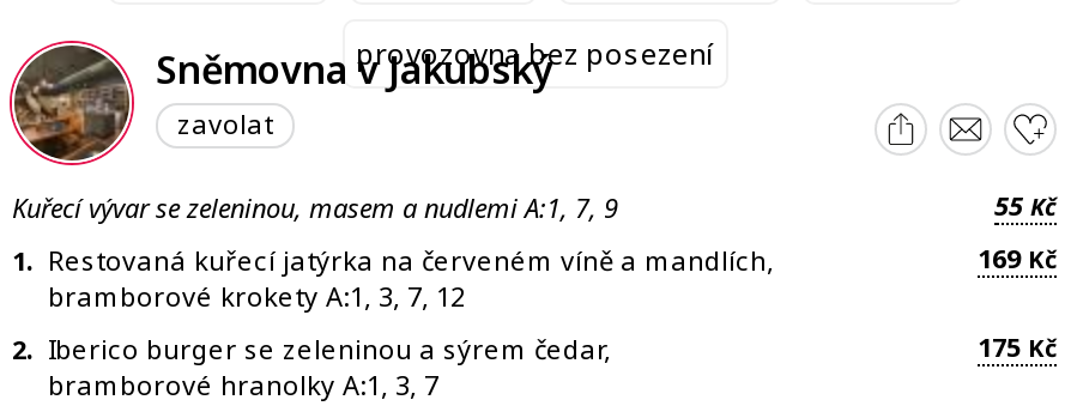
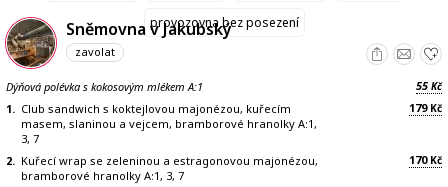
- Kuřecí vývar se zeleninou, masem a nudlemi A:1, 7, 9
+ Dýňová polévka s kokosovým mlékem A:1

- 1. Restovaná kuřecí jatýrka na červeném víně a mandlích,
- bramborové krokety A:1, 3, 7, 12
+ 1. Club sandwich s koktejlovou majonézou, kuřecím
+ masem, slaninou a vejcem, bramborové hranolky A:1,
+ 3, 7

- 169 Kč
+ 179 Kč

- 2. Iberico burger se zeleninou a sýrem čedar,
+ 2. Kuřecí wrap se zeleninou a estragonovou majonézou,

- 175 Kč
+ 170 Kč
